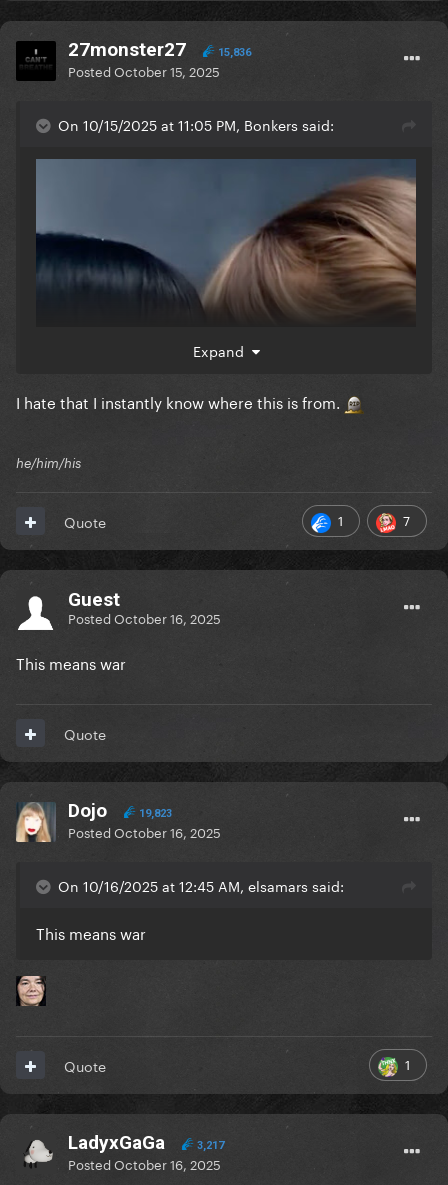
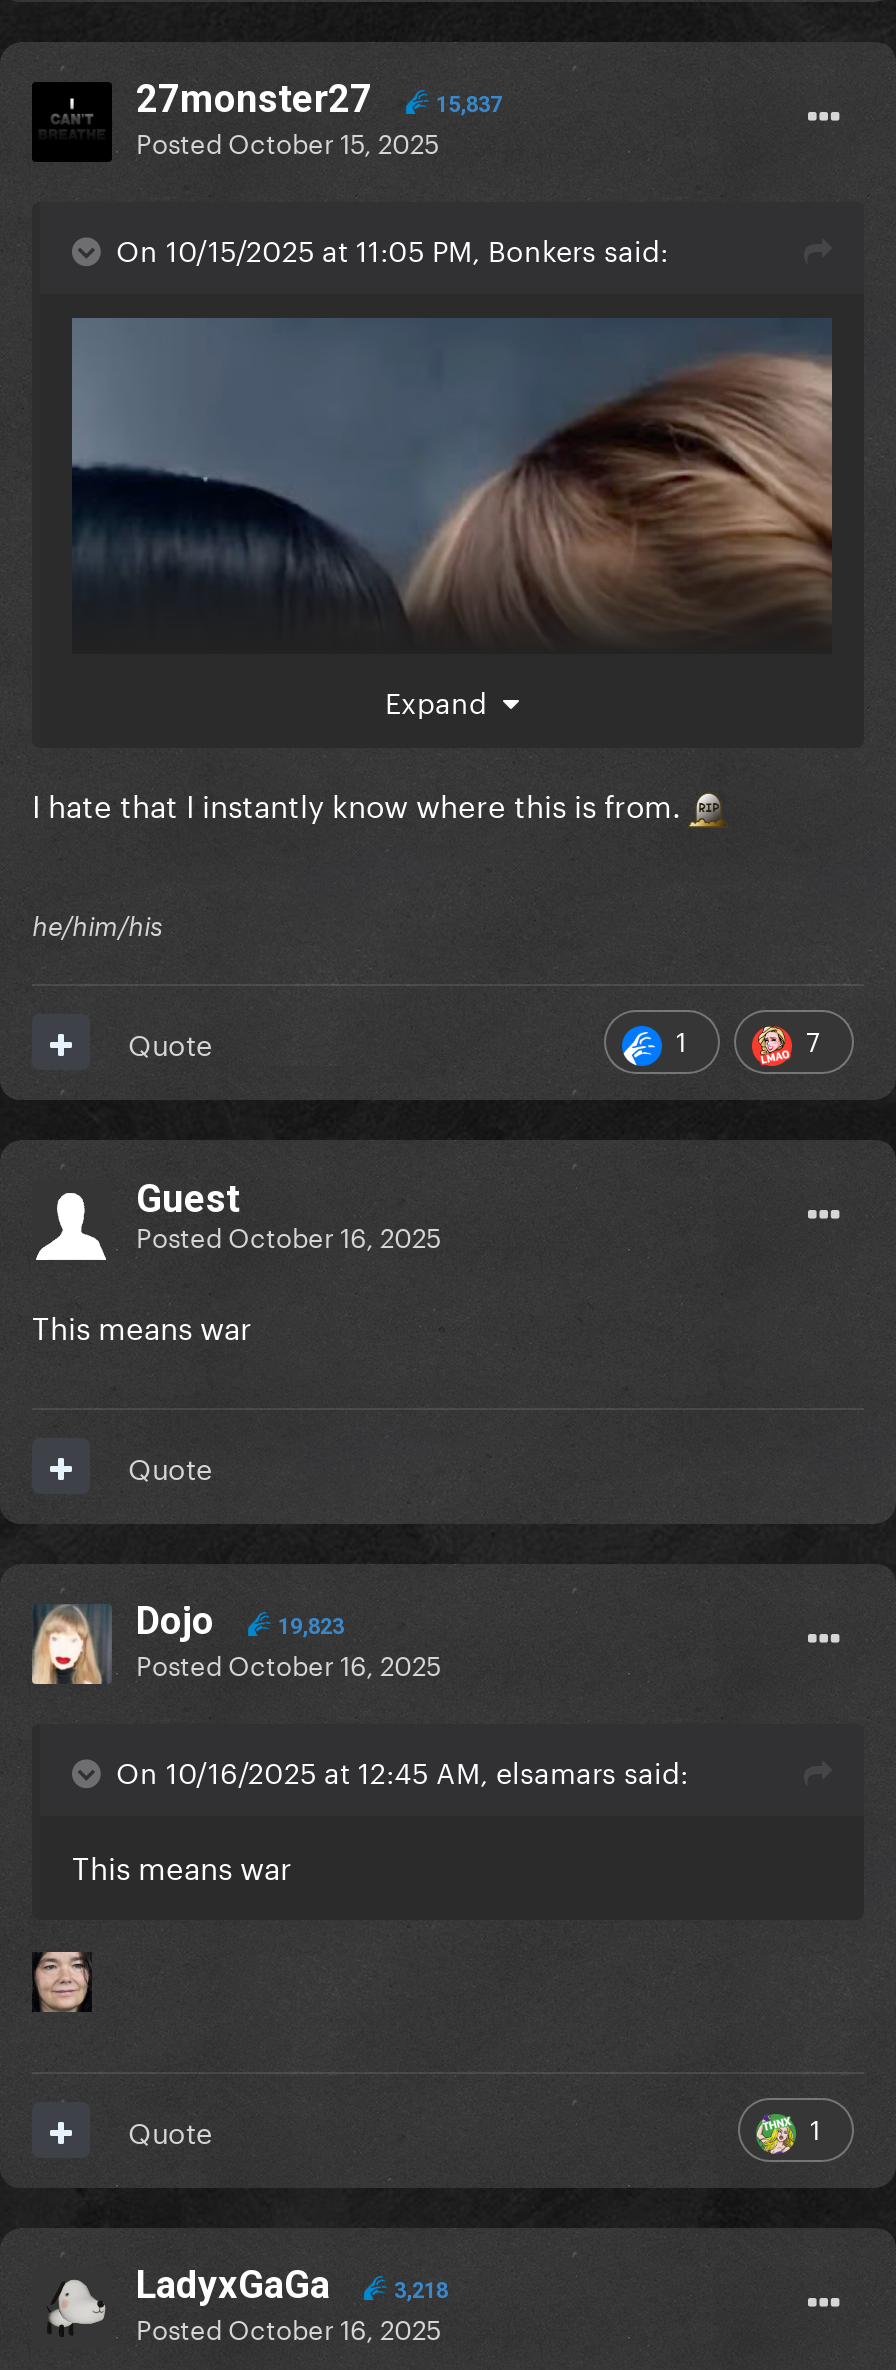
- 15,836
+ 15,837

- 3,217
+ 3,218
